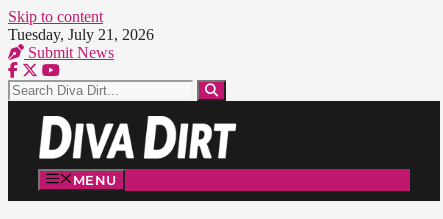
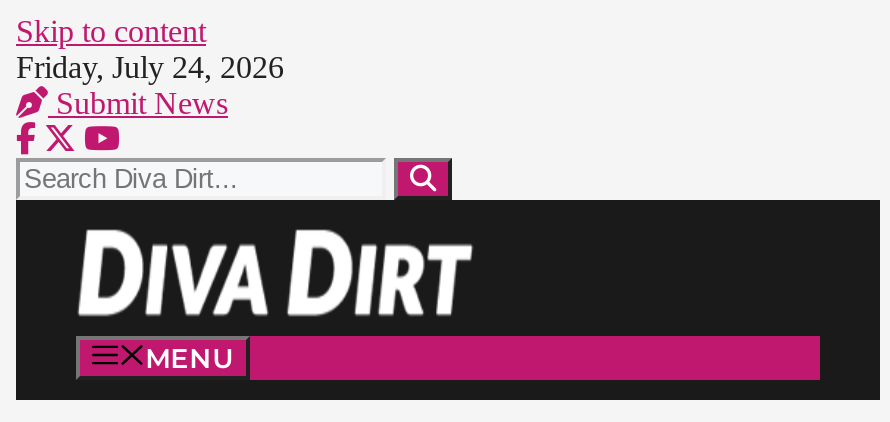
- Tuesday, July 21, 2026
+ Friday, July 24, 2026
